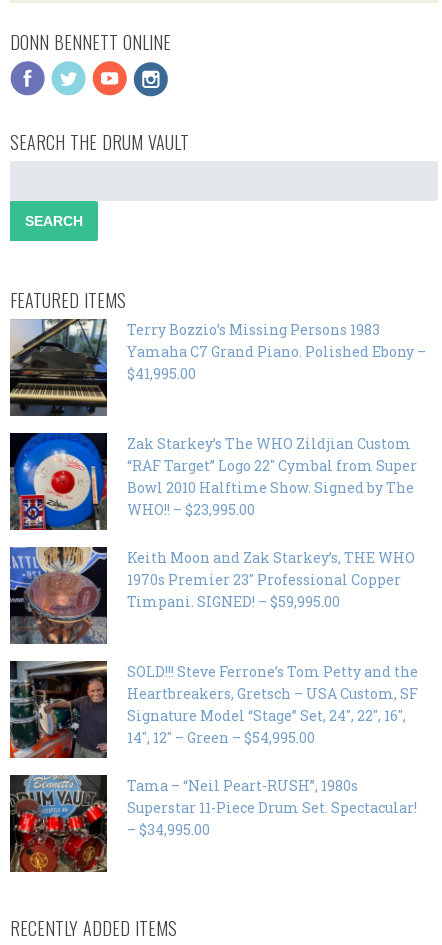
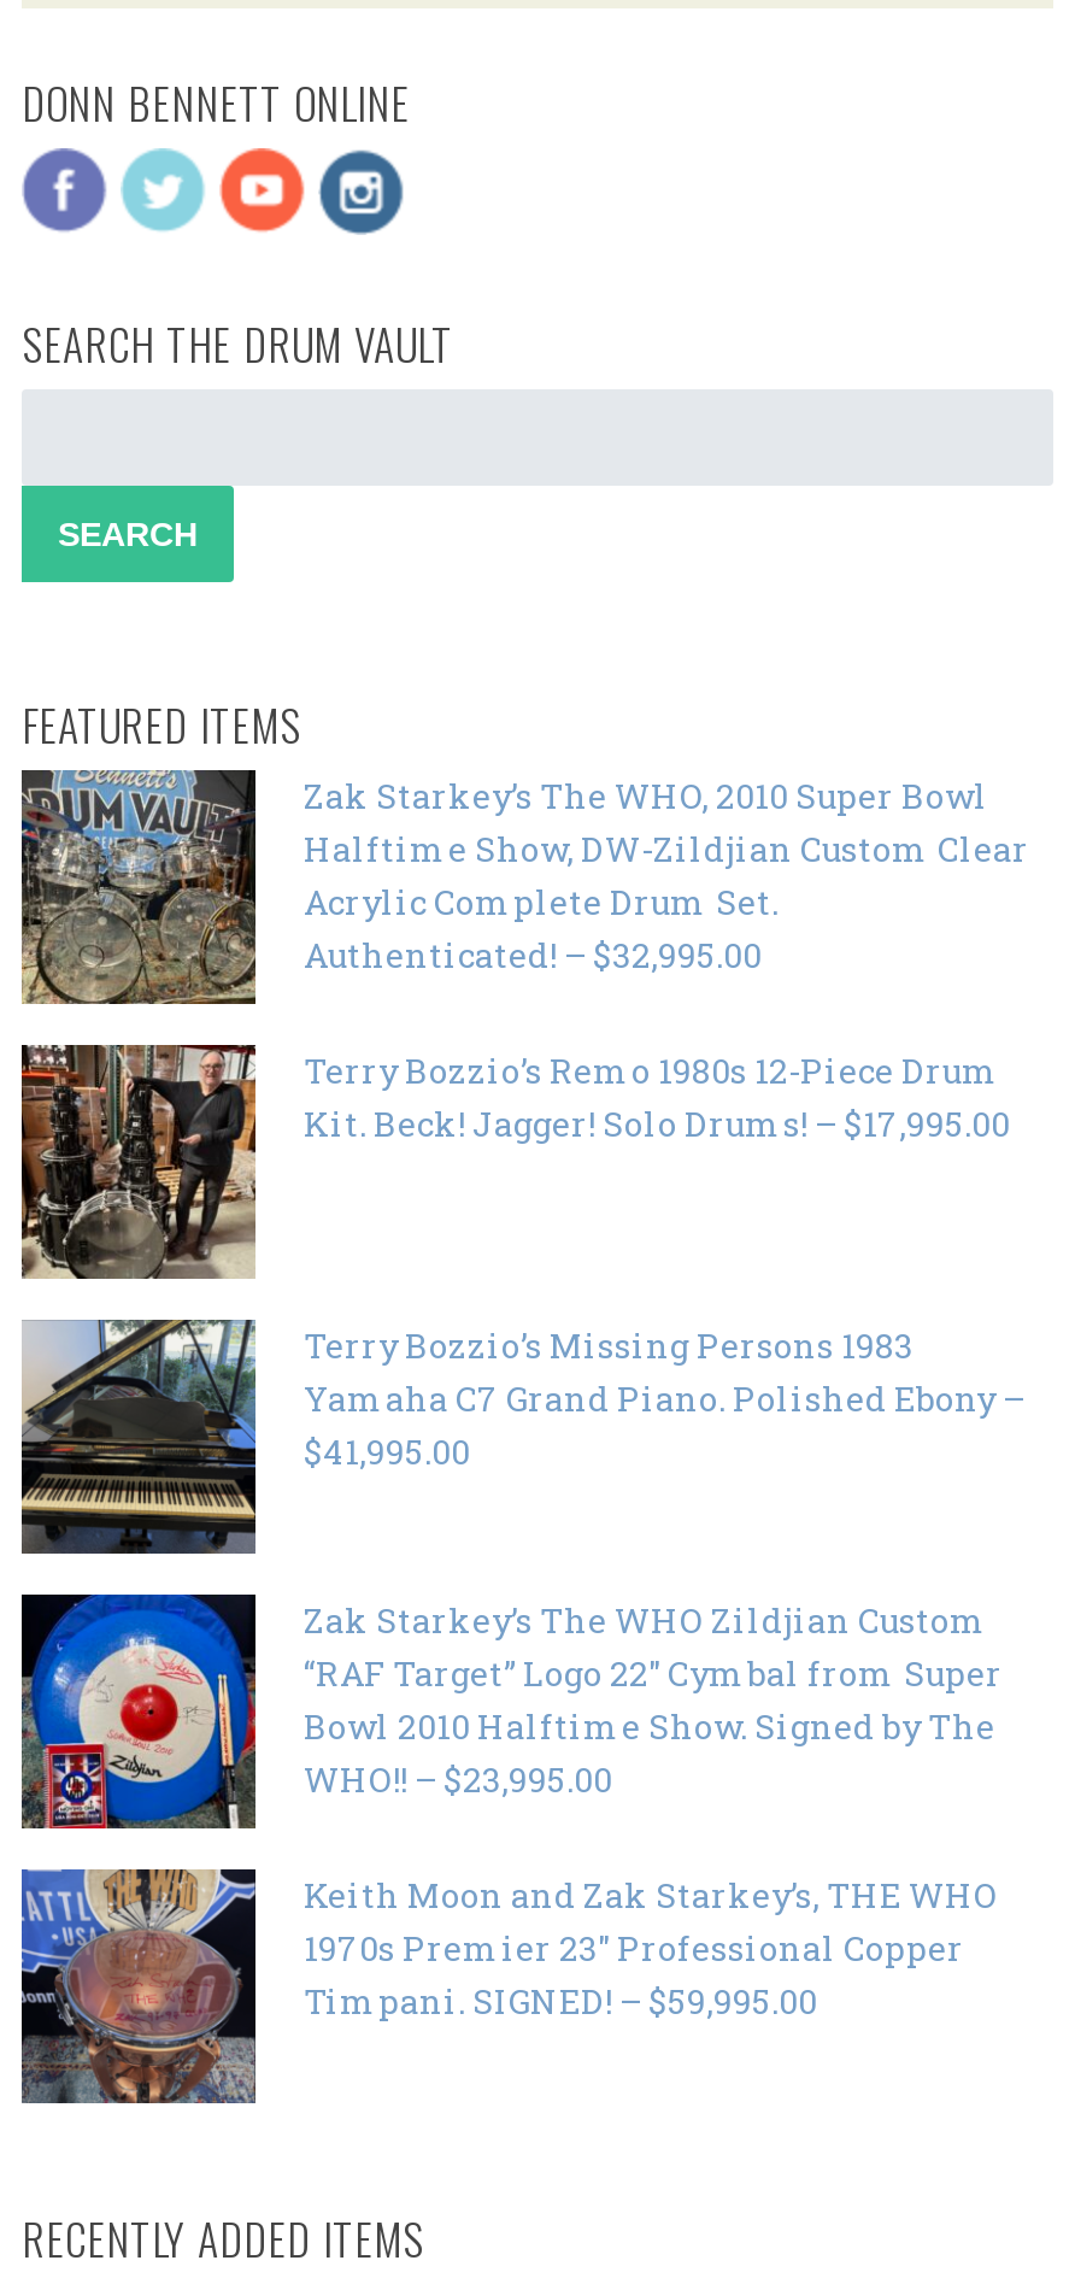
+ [image]
+ Zak Starkey’s The WHO, 2010 Super Bowl
+ Halftime Show, DW-Zildjian Custom Clear
+ Acrylic Complete Drum Set.
+ Authenticated! – $32,995.00
+ Terry Bozzio’s Remo 1980s 12-Piece Drum
+ Kit. Beck! Jagger! Solo Drums! – $17,995.00

moved down: [image] | Terry Bozzio’s Missing Persons 1983 | Yamaha C7 Grand Piano. Polished Ebony – | ... | 1970s Premier 23″ Professional Copper | Timpani. SIGNED! – $59,995.00

+ [image]

- [image]
- SOLD!!! Steve Ferrone’s Tom Petty and the
- Heartbreakers, Gretsch – USA Custom, SF
- Signature Model “Stage” Set, 24″, 22″, 16″,
- 14″, 12″ – Green – $54,995.00
- Tama – “Neil Peart-RUSH”, 1980s
- Superstar 11-Piece Drum Set. Spectacular!
- – $34,995.00

- [image]
